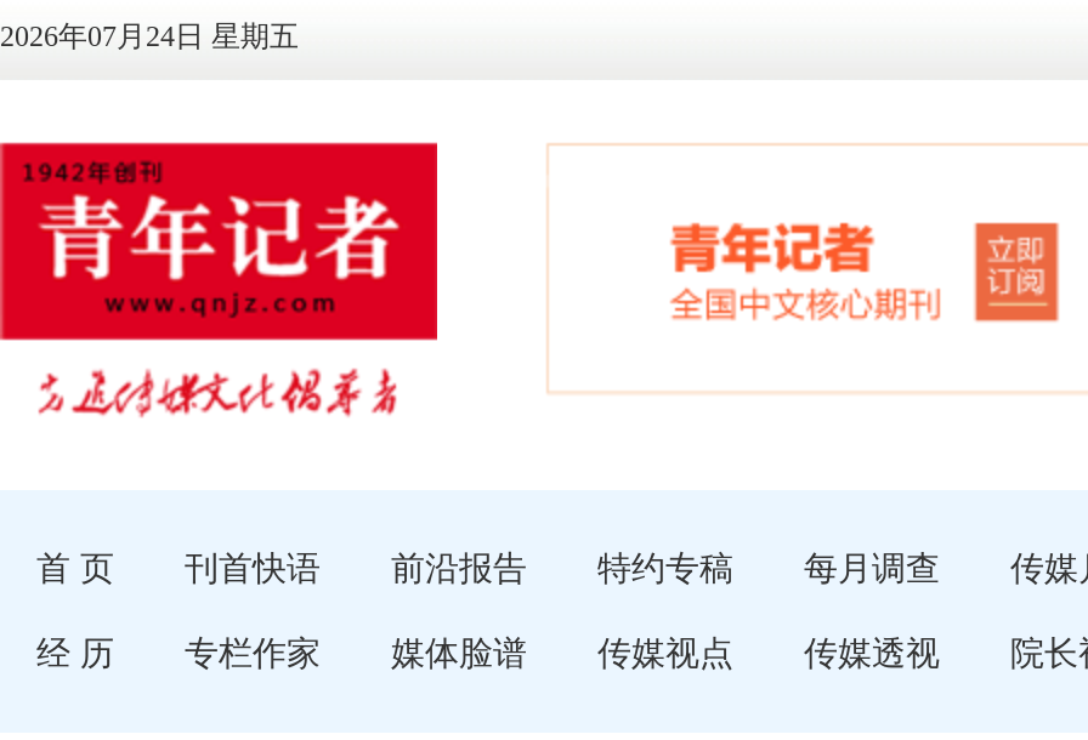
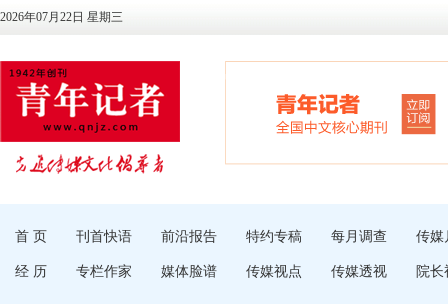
- 2026年07月24日 星期五
+ 2026年07月22日 星期三
